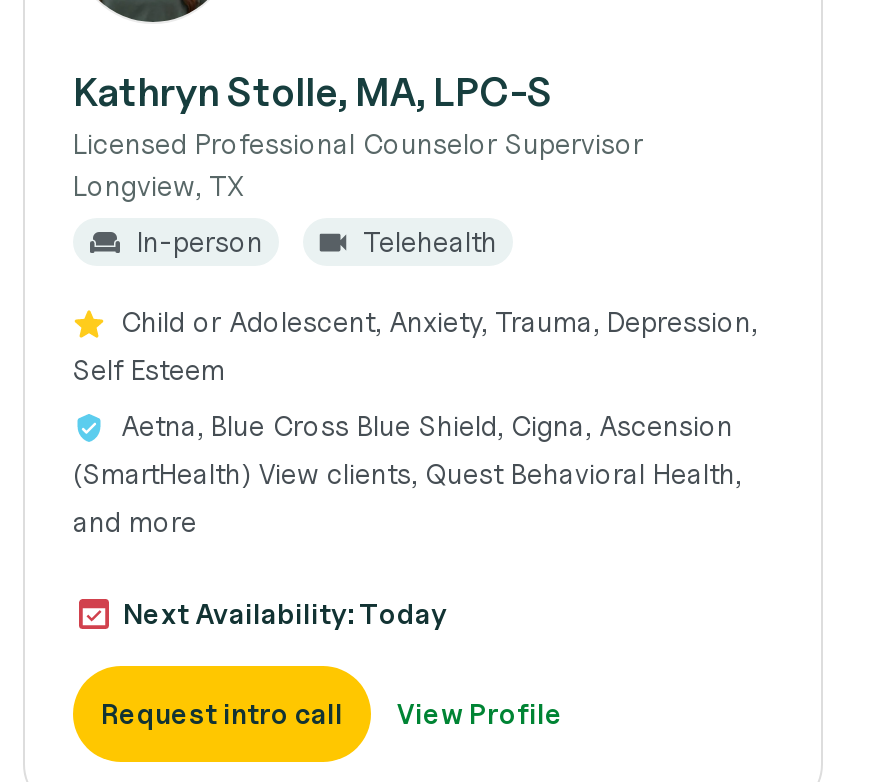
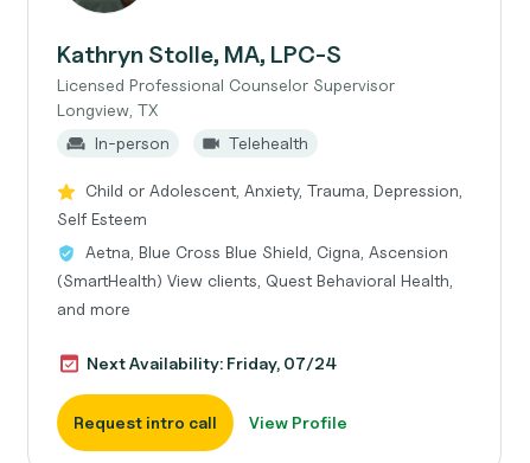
- Next Availability: Today
+ Next Availability: Friday, 07/24
